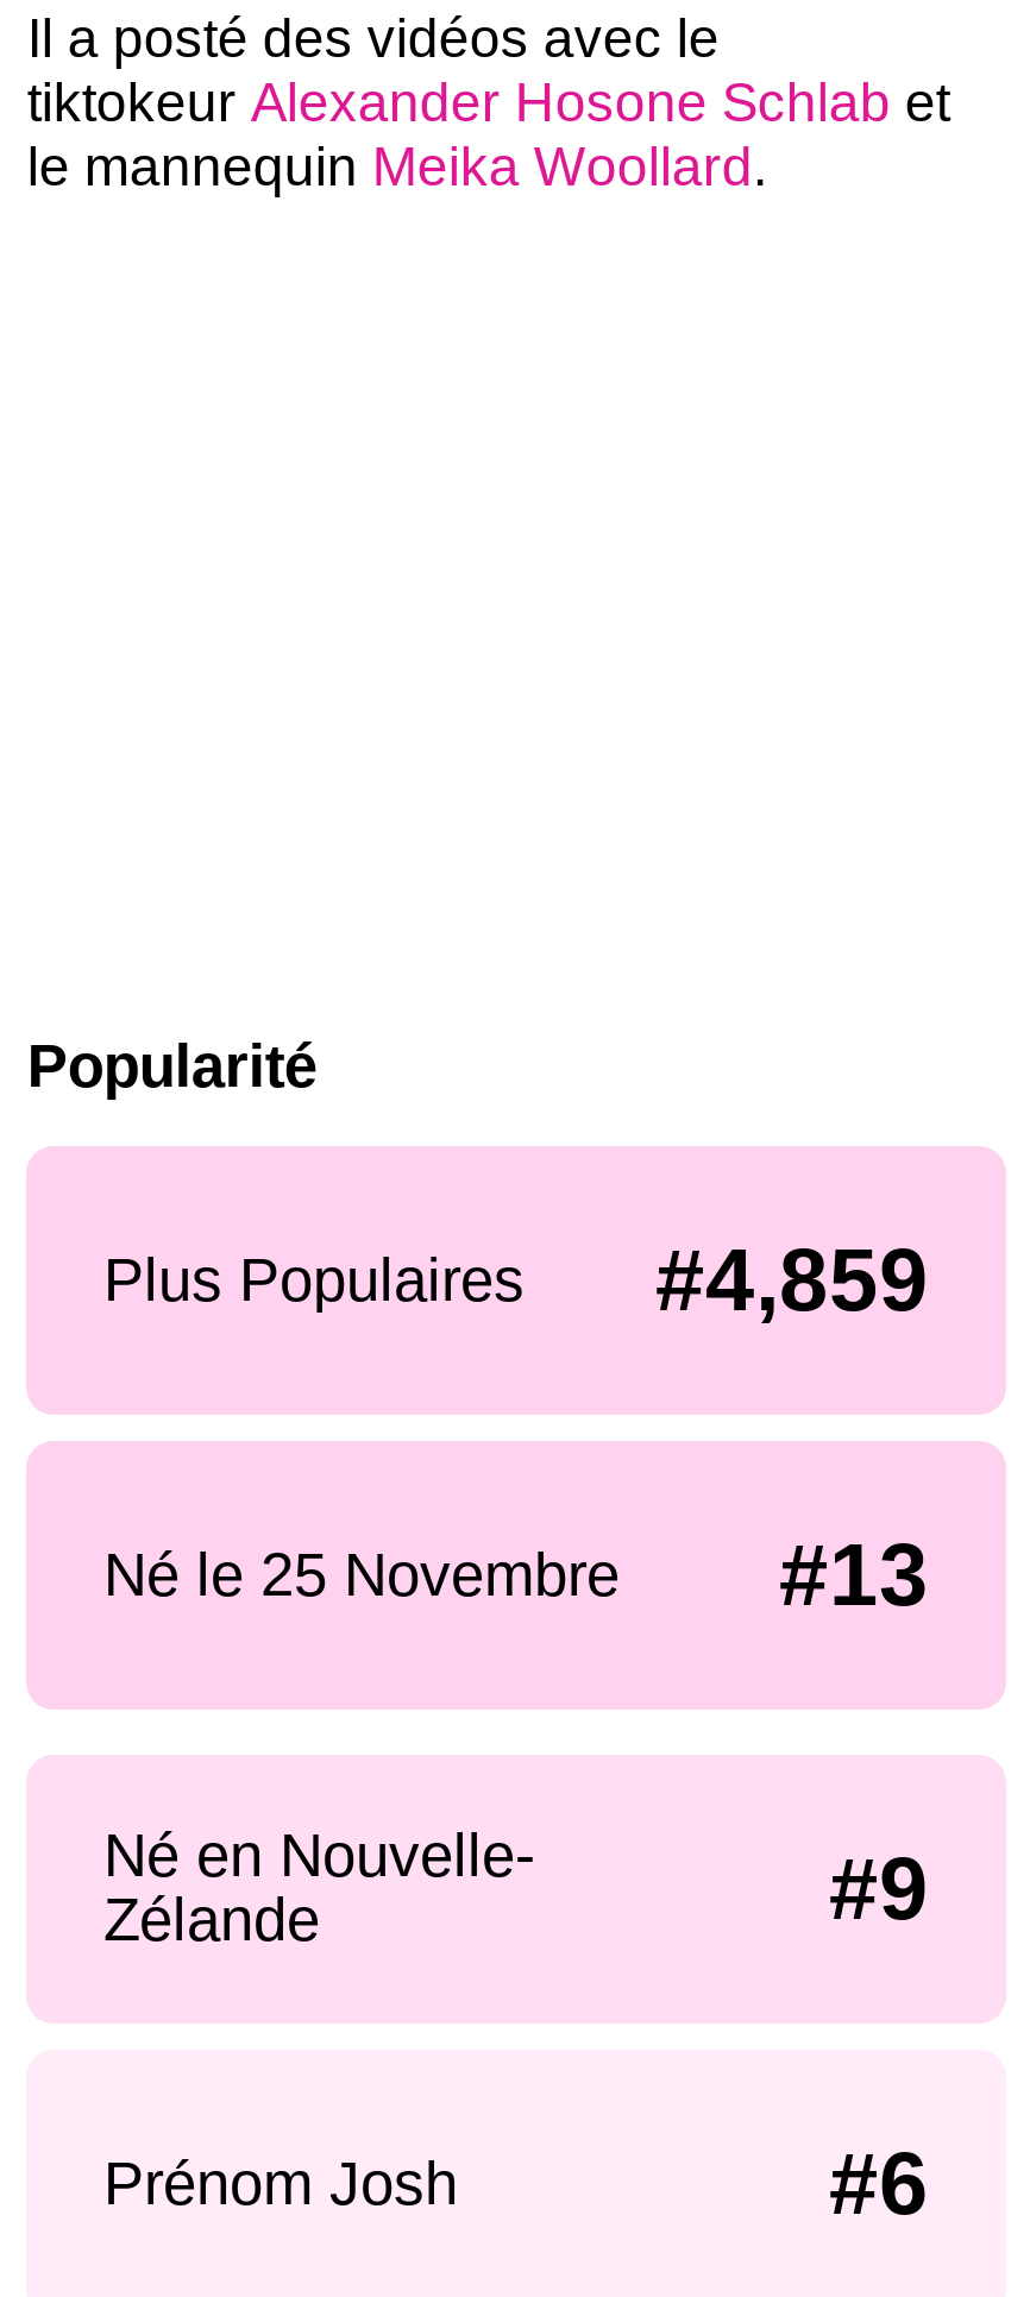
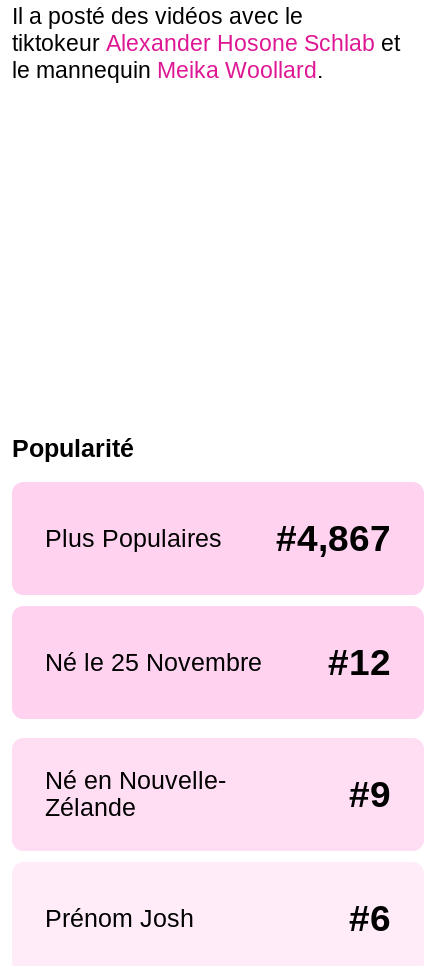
- Plus Populaires #4,859
+ Plus Populaires #4,867

- #13
+ #12
